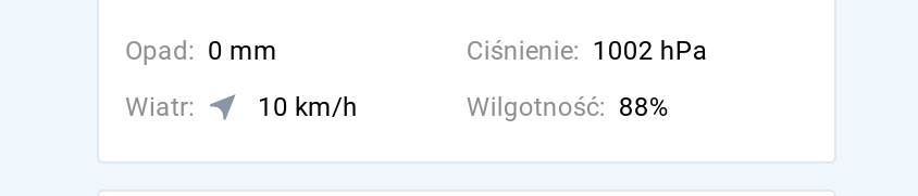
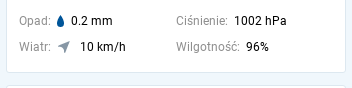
- Opad: 0 mm
+ Opad:
+ 0.2 mm

- Wilgotność: 88%
+ Wilgotność: 96%
